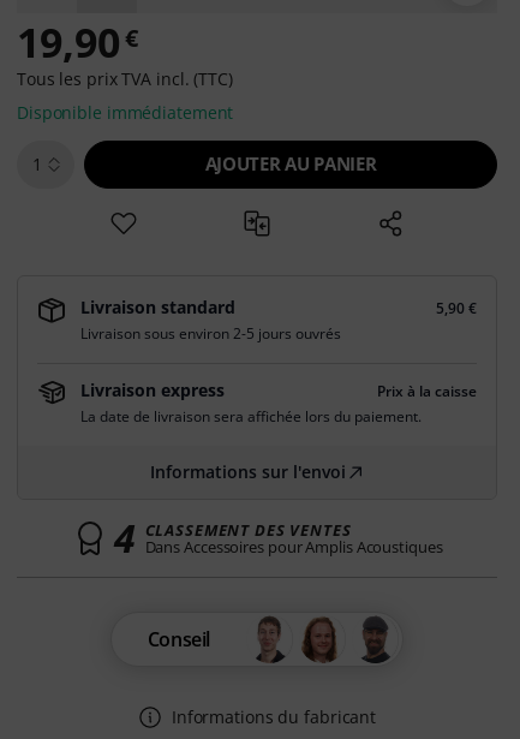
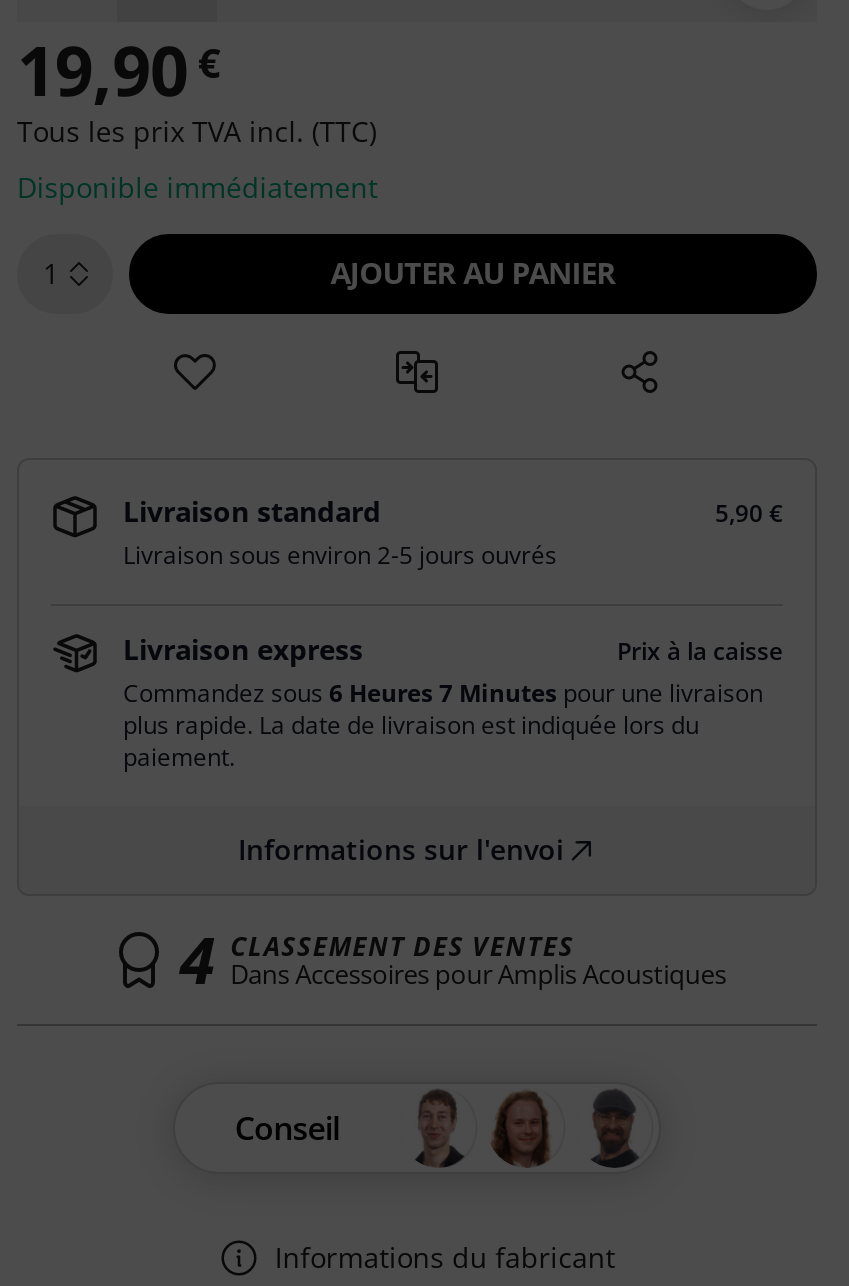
- La date de livraison sera affichée lors du paiement.
+ Commandez sous 6 Heures 7 Minutes pour une livraison
+ plus rapide. La date de livraison est indiquée lors du
+ paiement.
